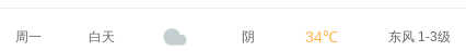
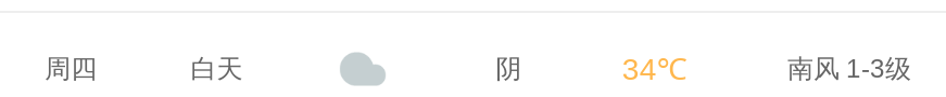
- 周一
+ 周四

- 东风 1-3级
+ 南风 1-3级
